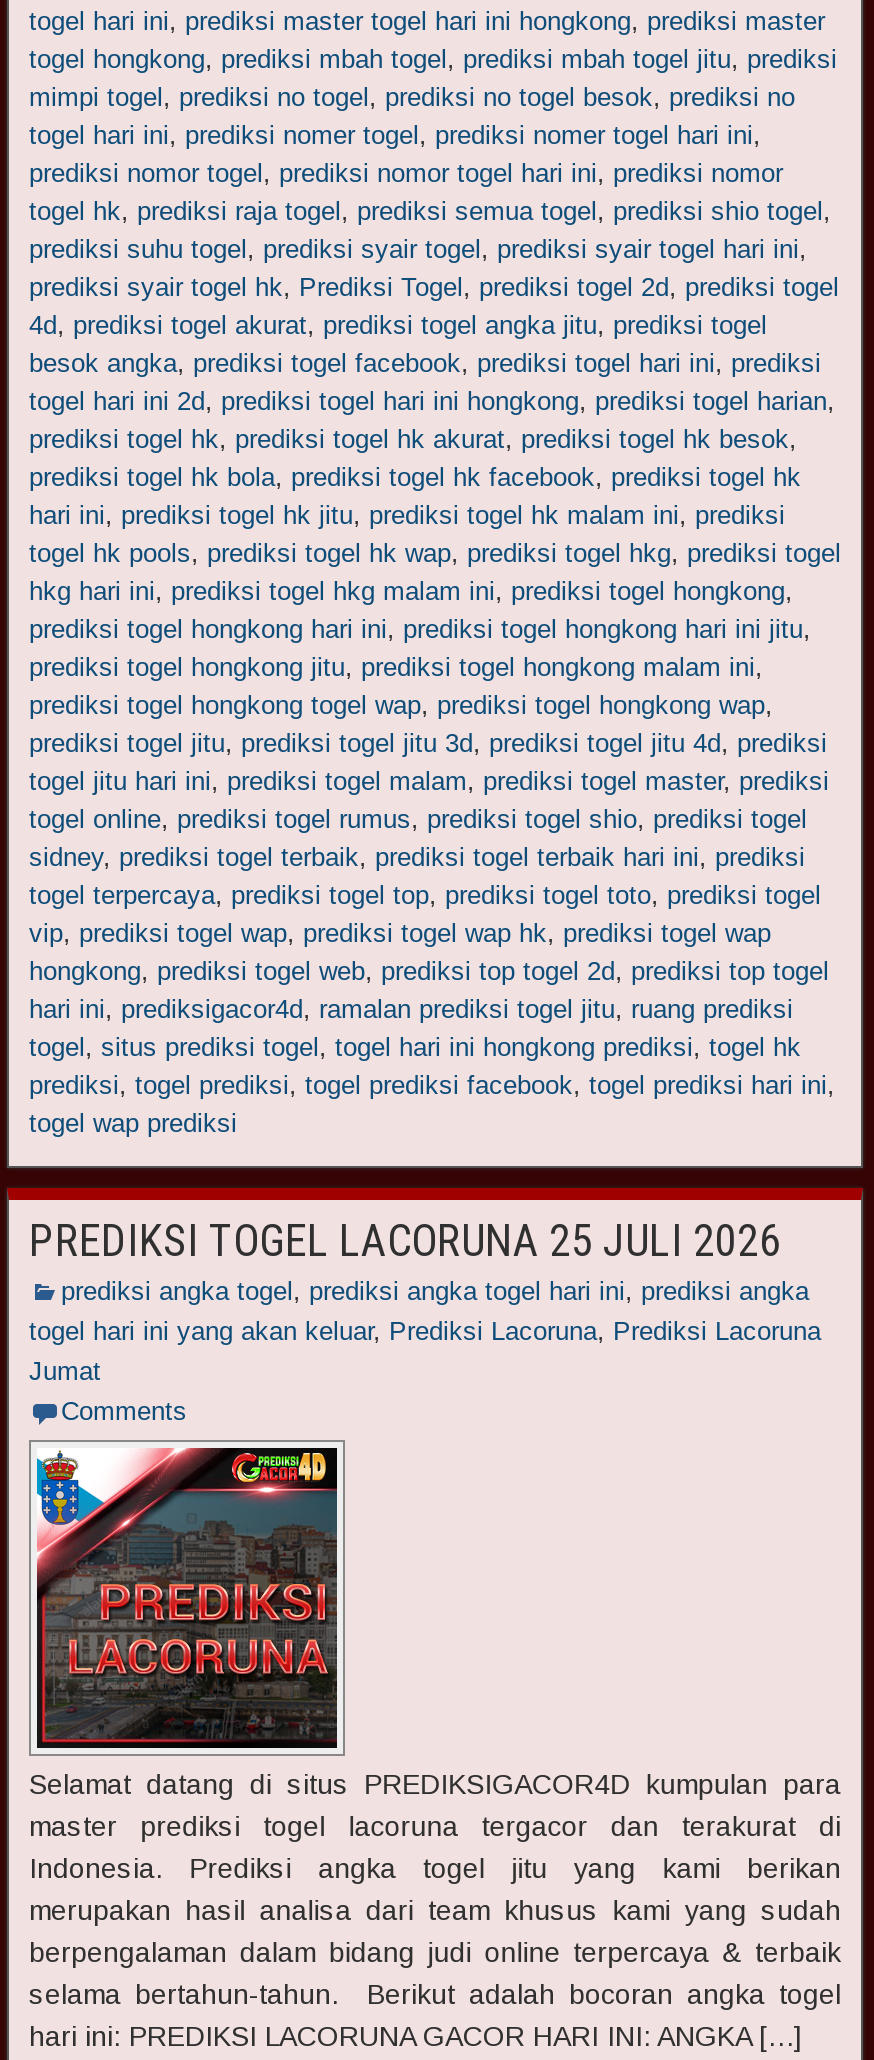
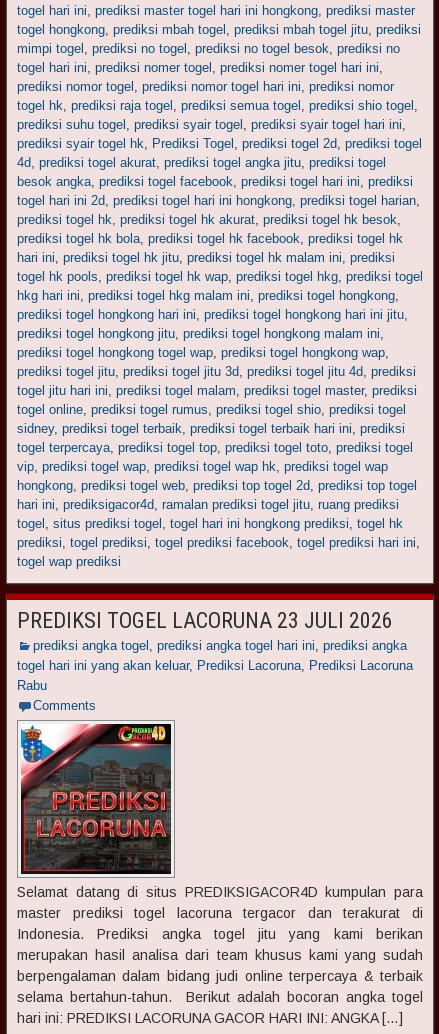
- PREDIKSI TOGEL LACORUNA 25 JULI 2026
+ PREDIKSI TOGEL LACORUNA 23 JULI 2026

- Jumat
+ Rabu
